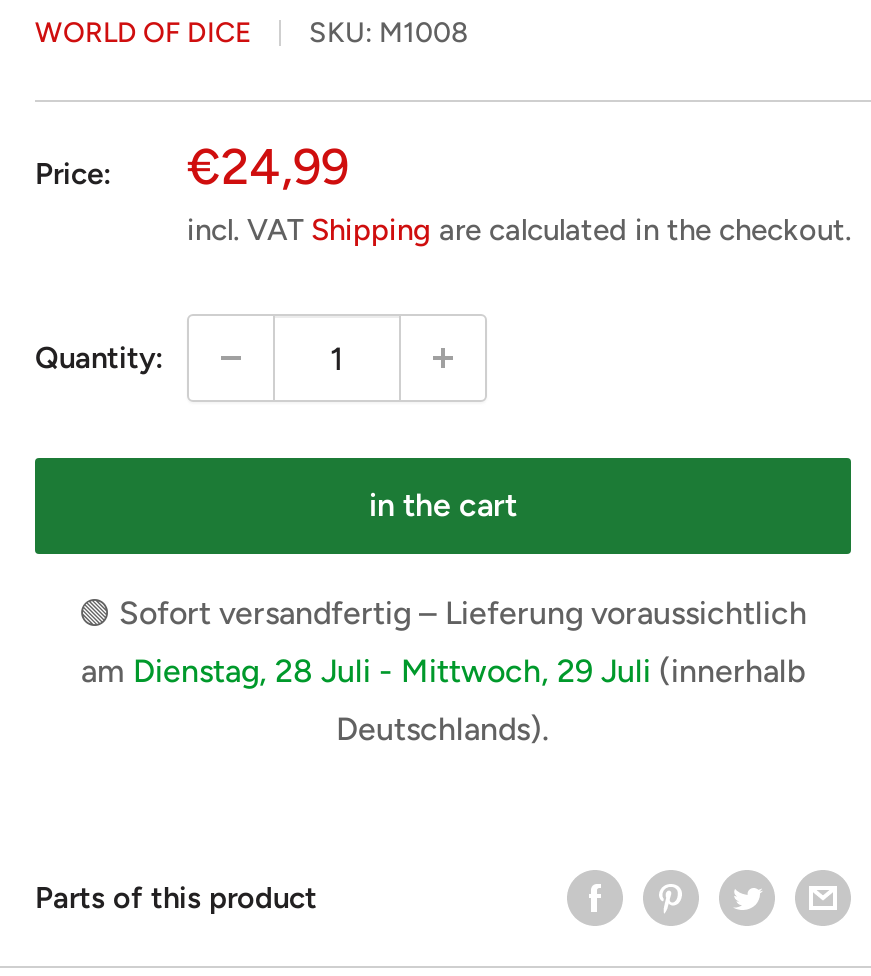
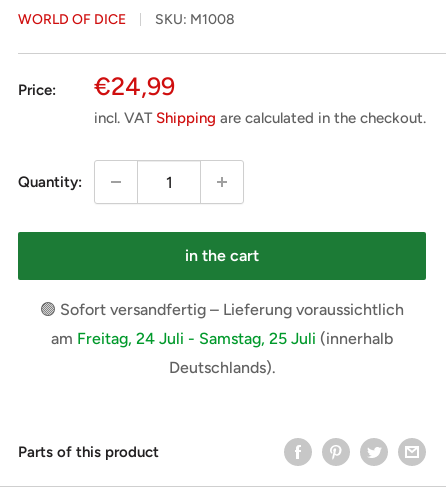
- am Dienstag, 28 Juli - Mittwoch, 29 Juli (innerhalb
+ am Freitag, 24 Juli - Samstag, 25 Juli (innerhalb
